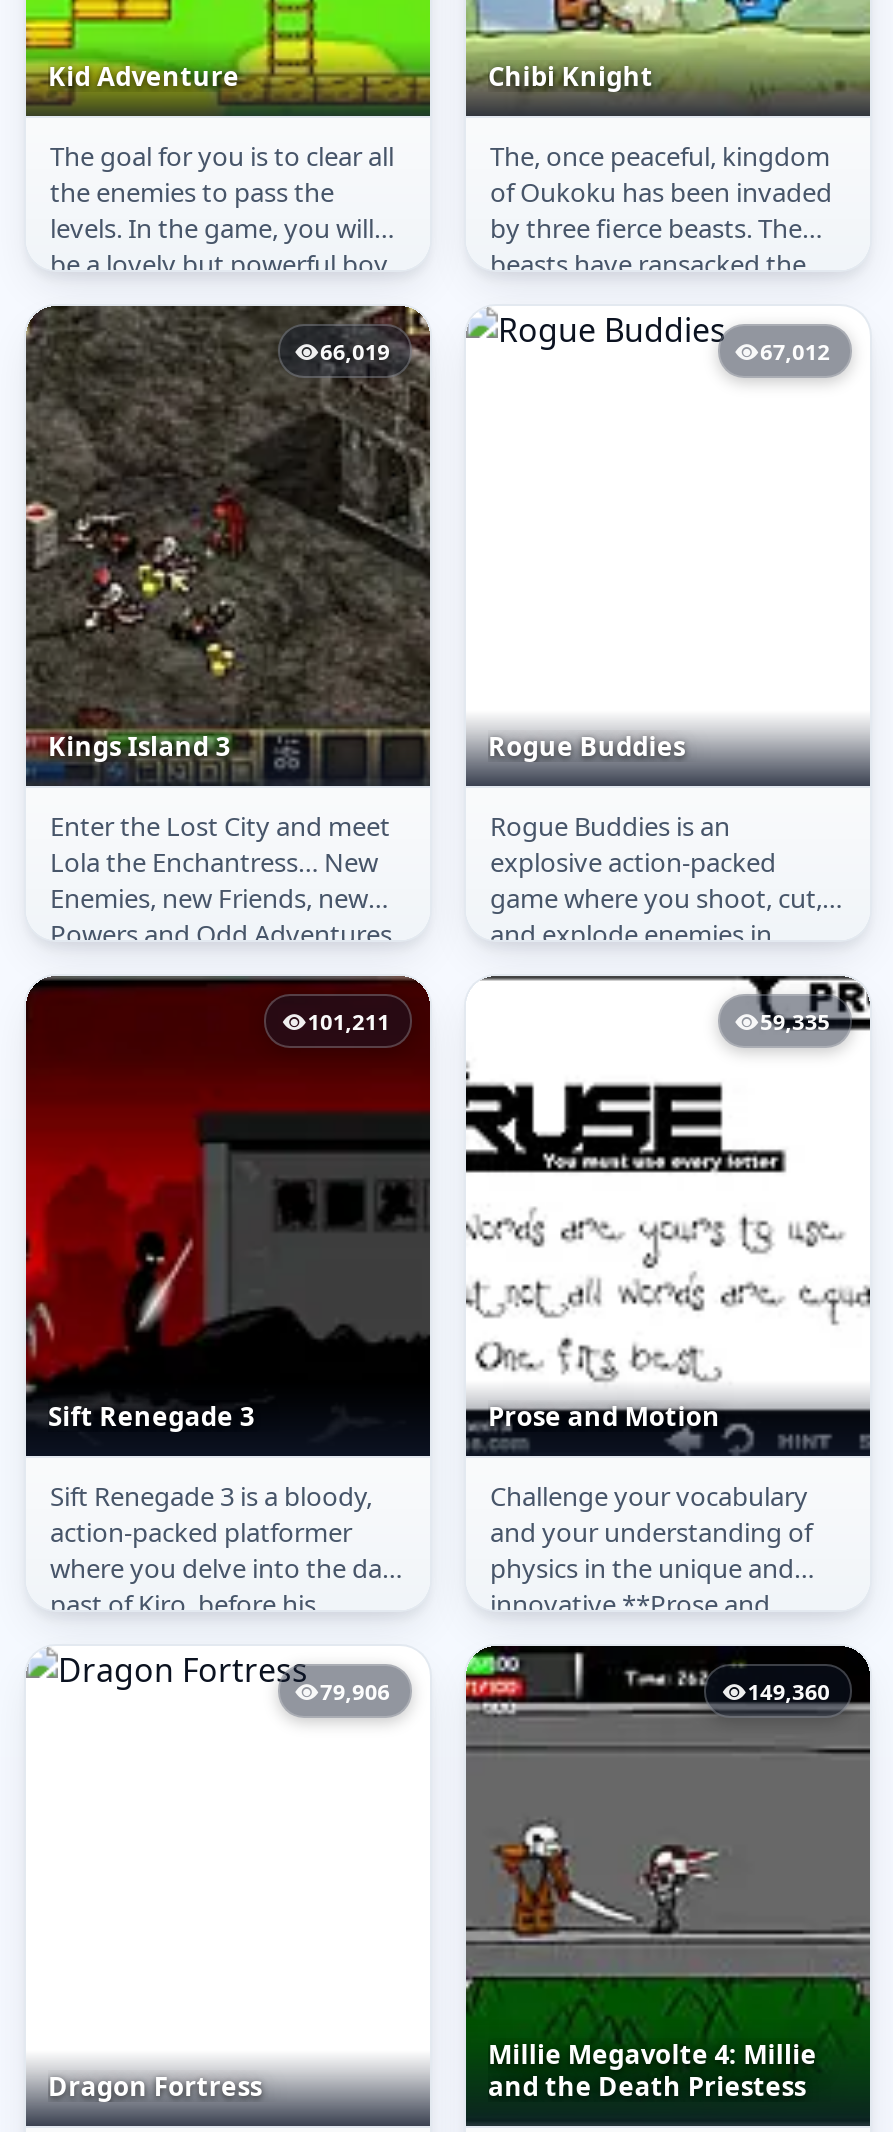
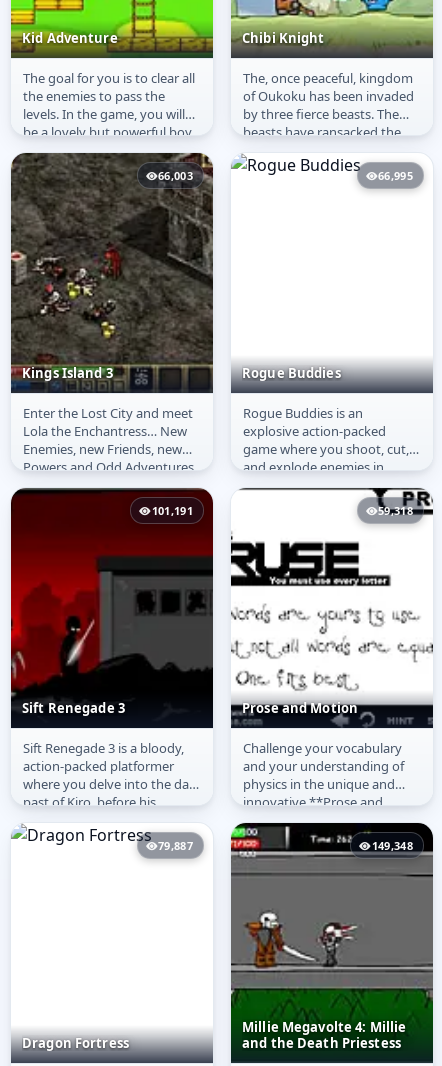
- 66,019
+ 66,003

- 67,012
+ 66,995

- 101,211
+ 101,191

- 59,335
+ 59,318

- 79,906
+ 79,887

- 149,360
+ 149,348
